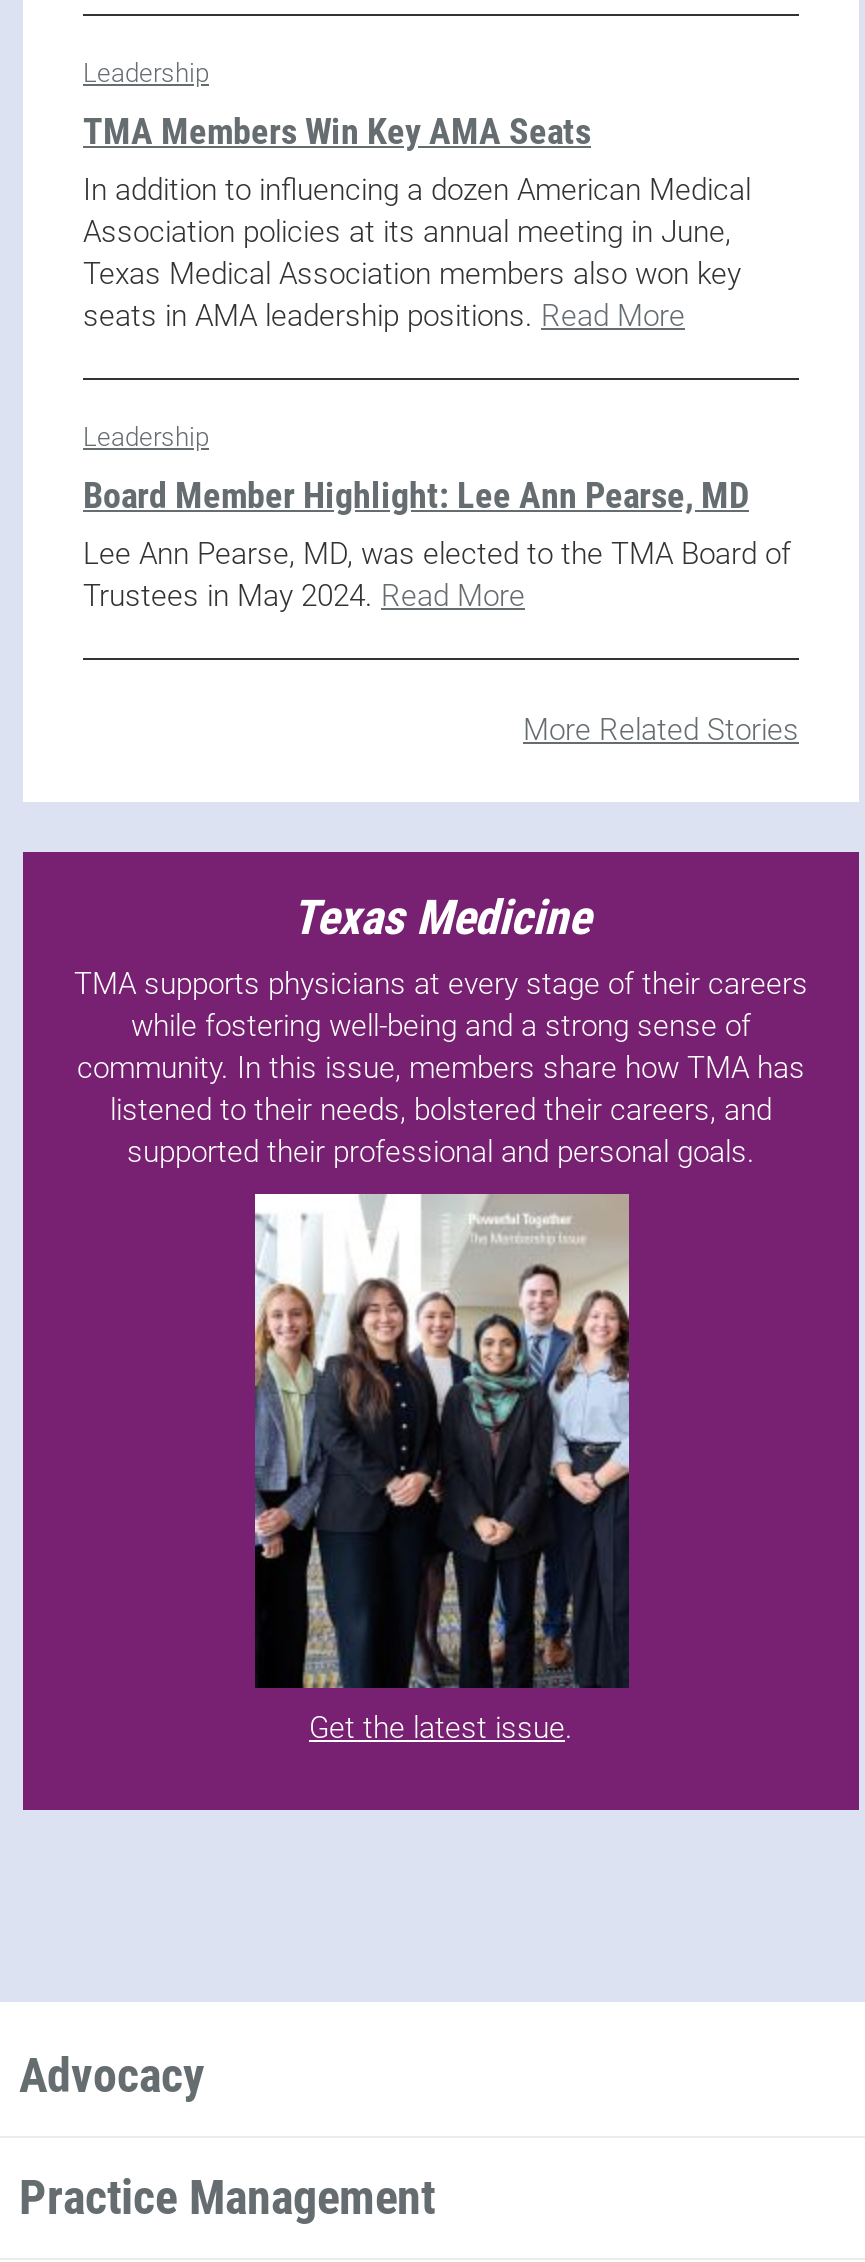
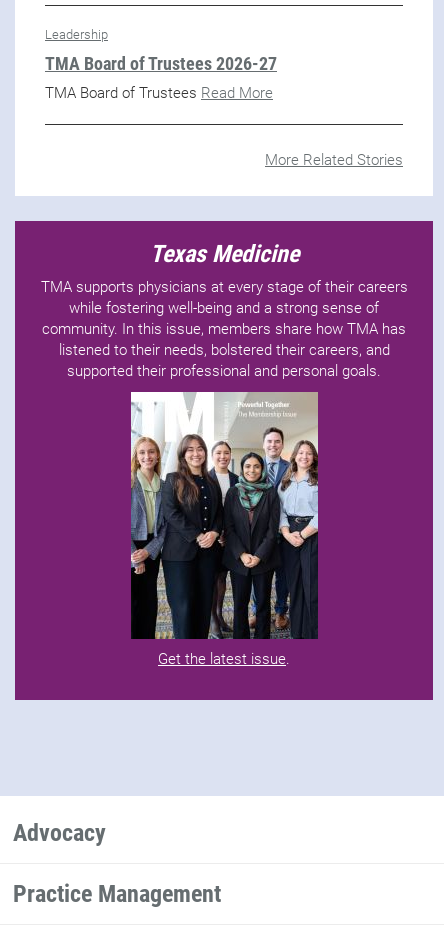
- TMA Members Win Key AMA Seats
- In addition to influencing a dozen American Medical
- Association policies at its annual meeting in June,
- Texas Medical Association members also won key
- seats in AMA leadership positions. Read More
- Leadership
- Board Member Highlight: Lee Ann Pearse, MD
- Lee Ann Pearse, MD, was elected to the TMA Board of
- Trustees in May 2024. Read More
+ TMA Board of Trustees 2026-27
+ TMA Board of Trustees Read More
